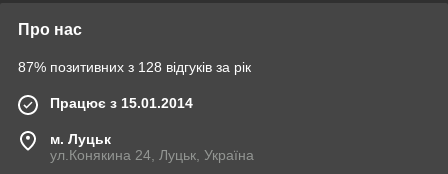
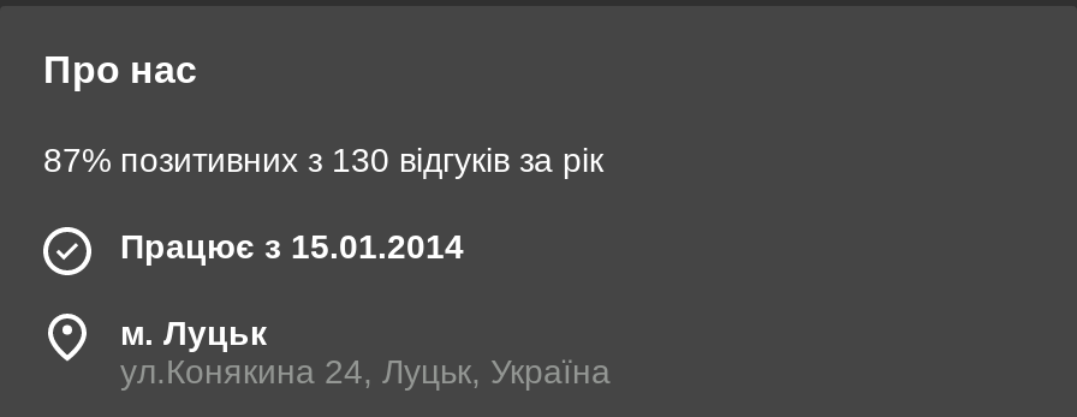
- 87% позитивних з 128 відгуків за рік
+ 87% позитивних з 130 відгуків за рік
